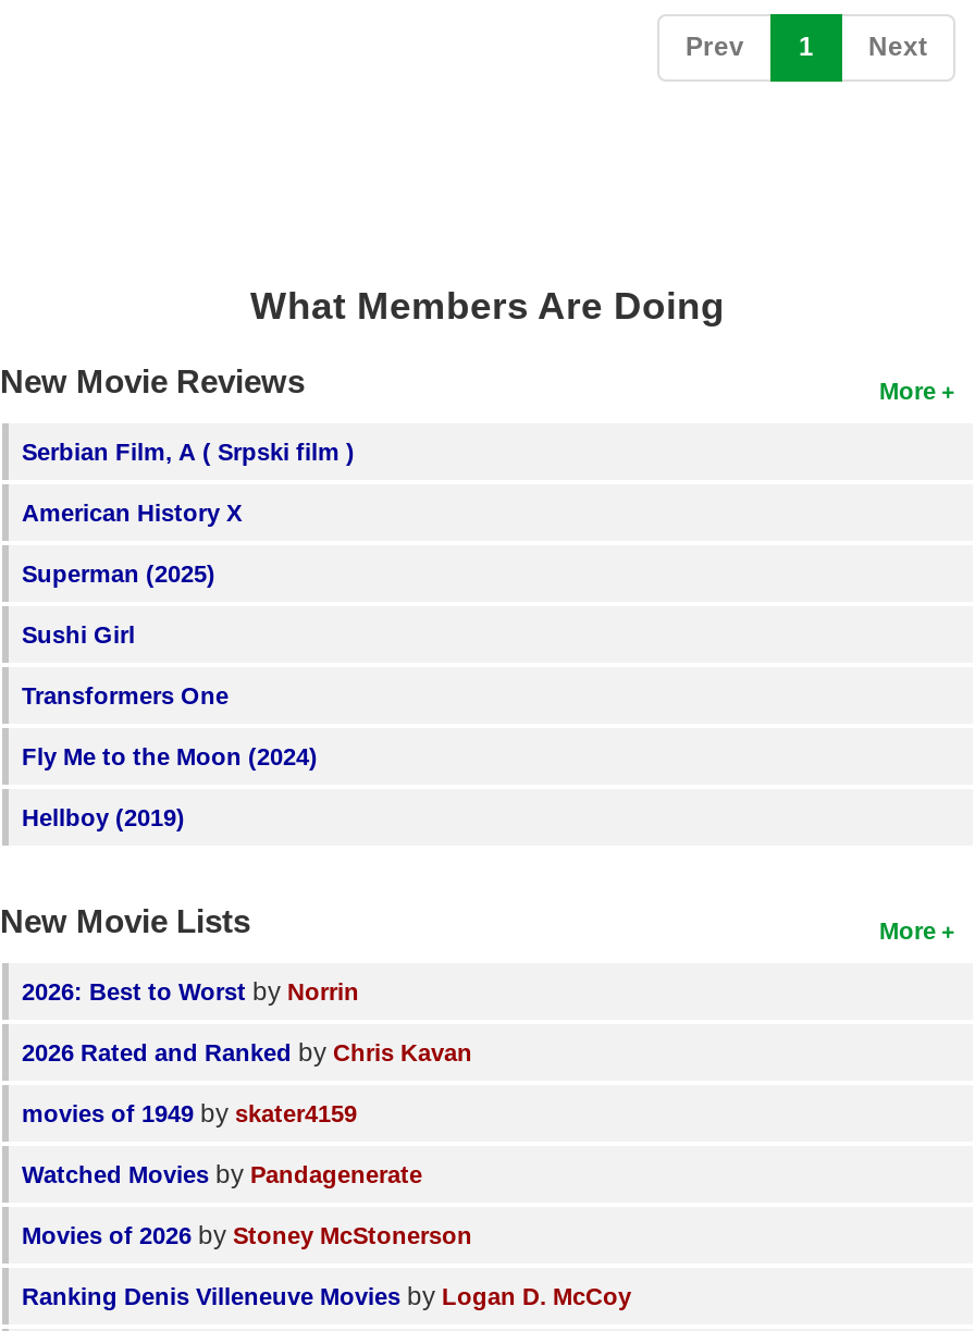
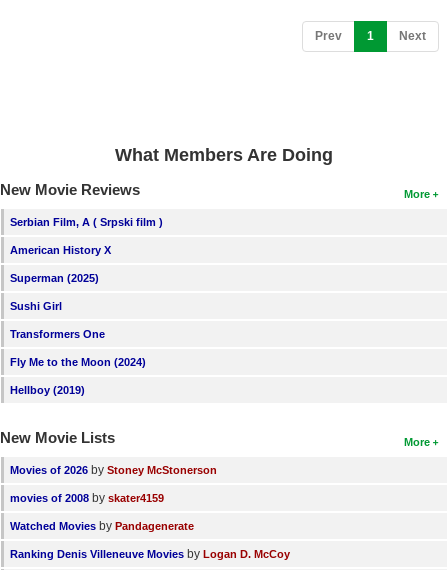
- 2026: Best to Worst by Norrin
- 2026 Rated and Ranked by Chris Kavan
- movies of 1949 by skater4159

moved down: Watched Movies by Pandagenerate

moved up: Movies of 2026 by Stoney McStonerson

+ movies of 2008 by skater4159
